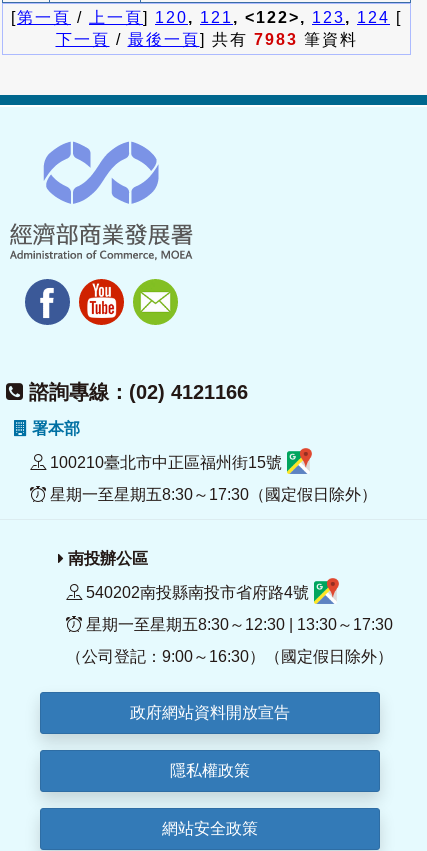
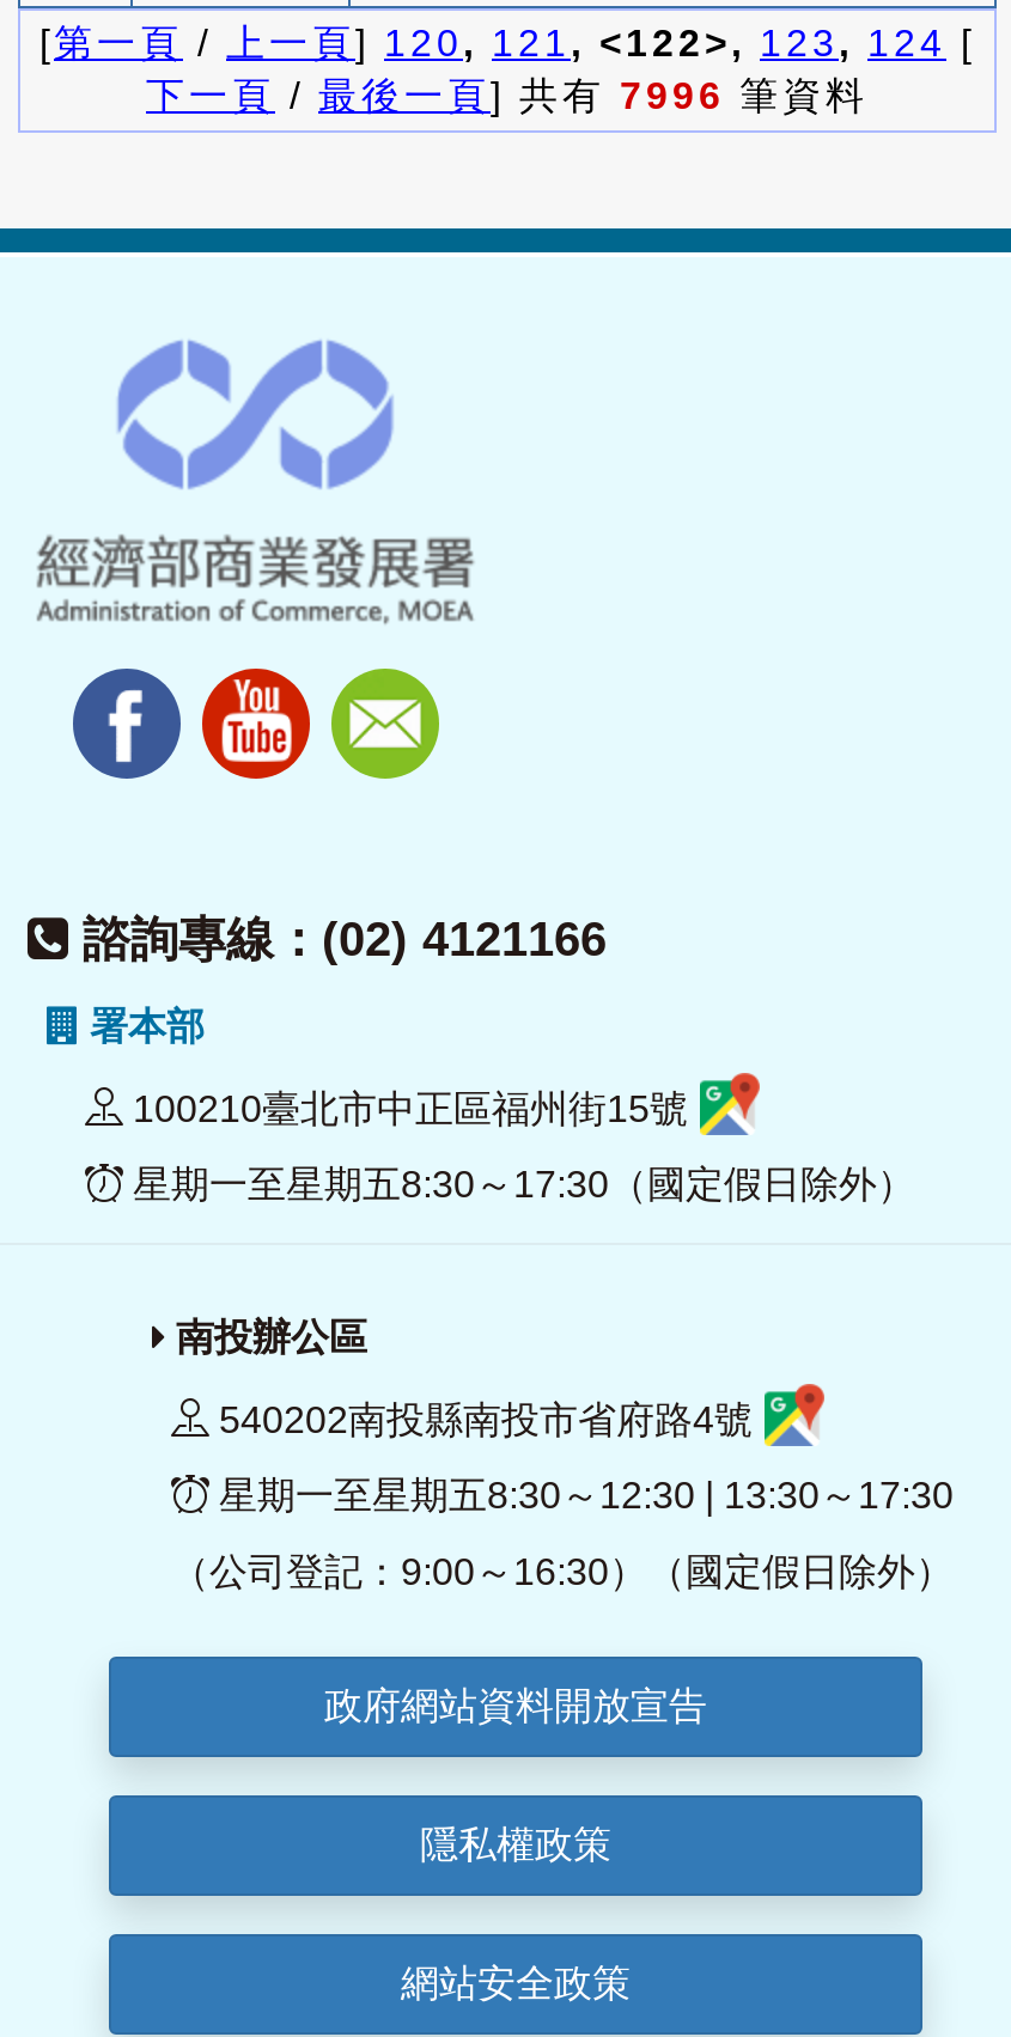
- 下一頁/最後一頁] 共有7983筆資料
+ 下一頁/最後一頁] 共有7996筆資料
